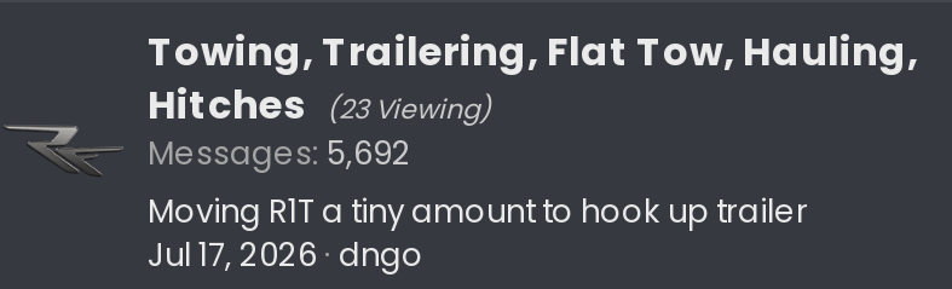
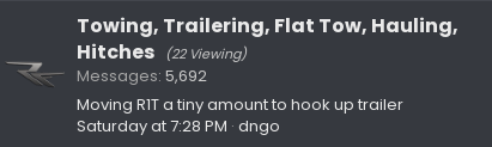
- Hitches (23 Viewing)
+ Hitches (22 Viewing)

- Jul 17, 2026 dngo
+ Saturday at 7:28 PM dngo
